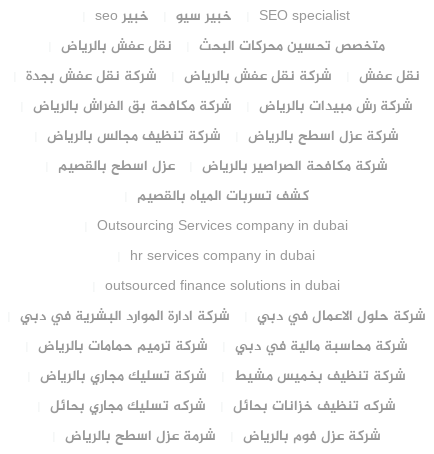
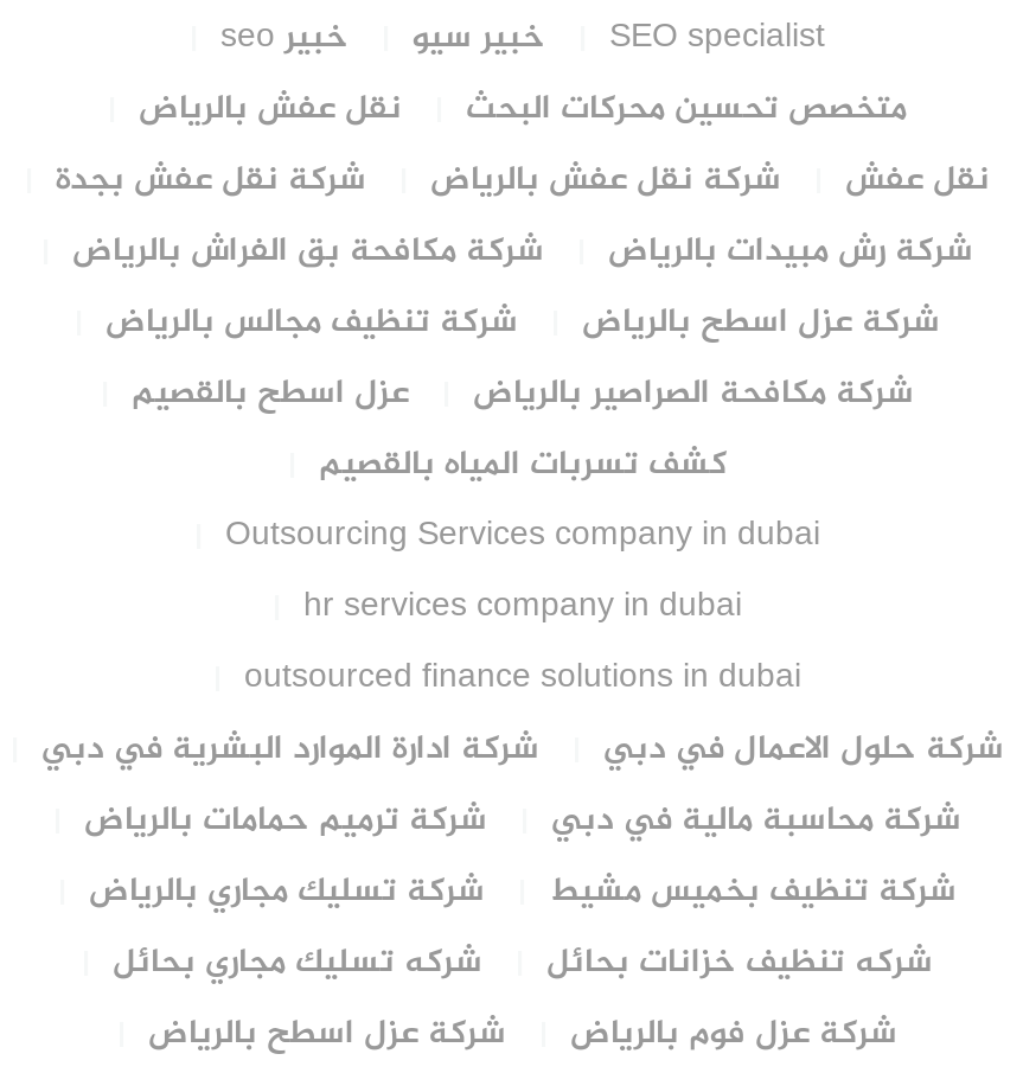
- شرمة عزل اسطح بالرياض
+ شركة عزل اسطح بالرياض
